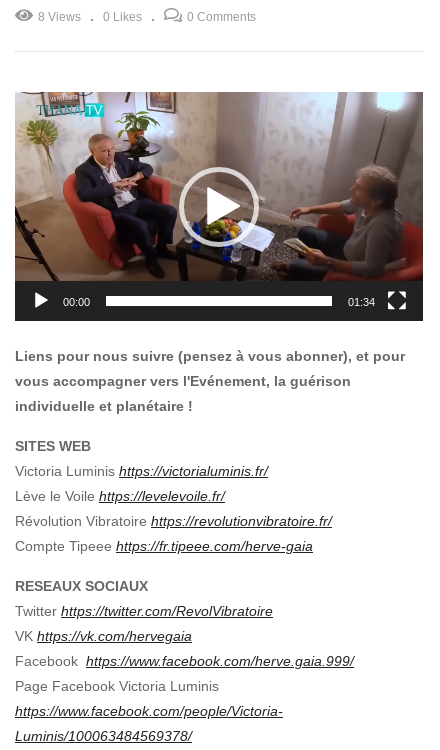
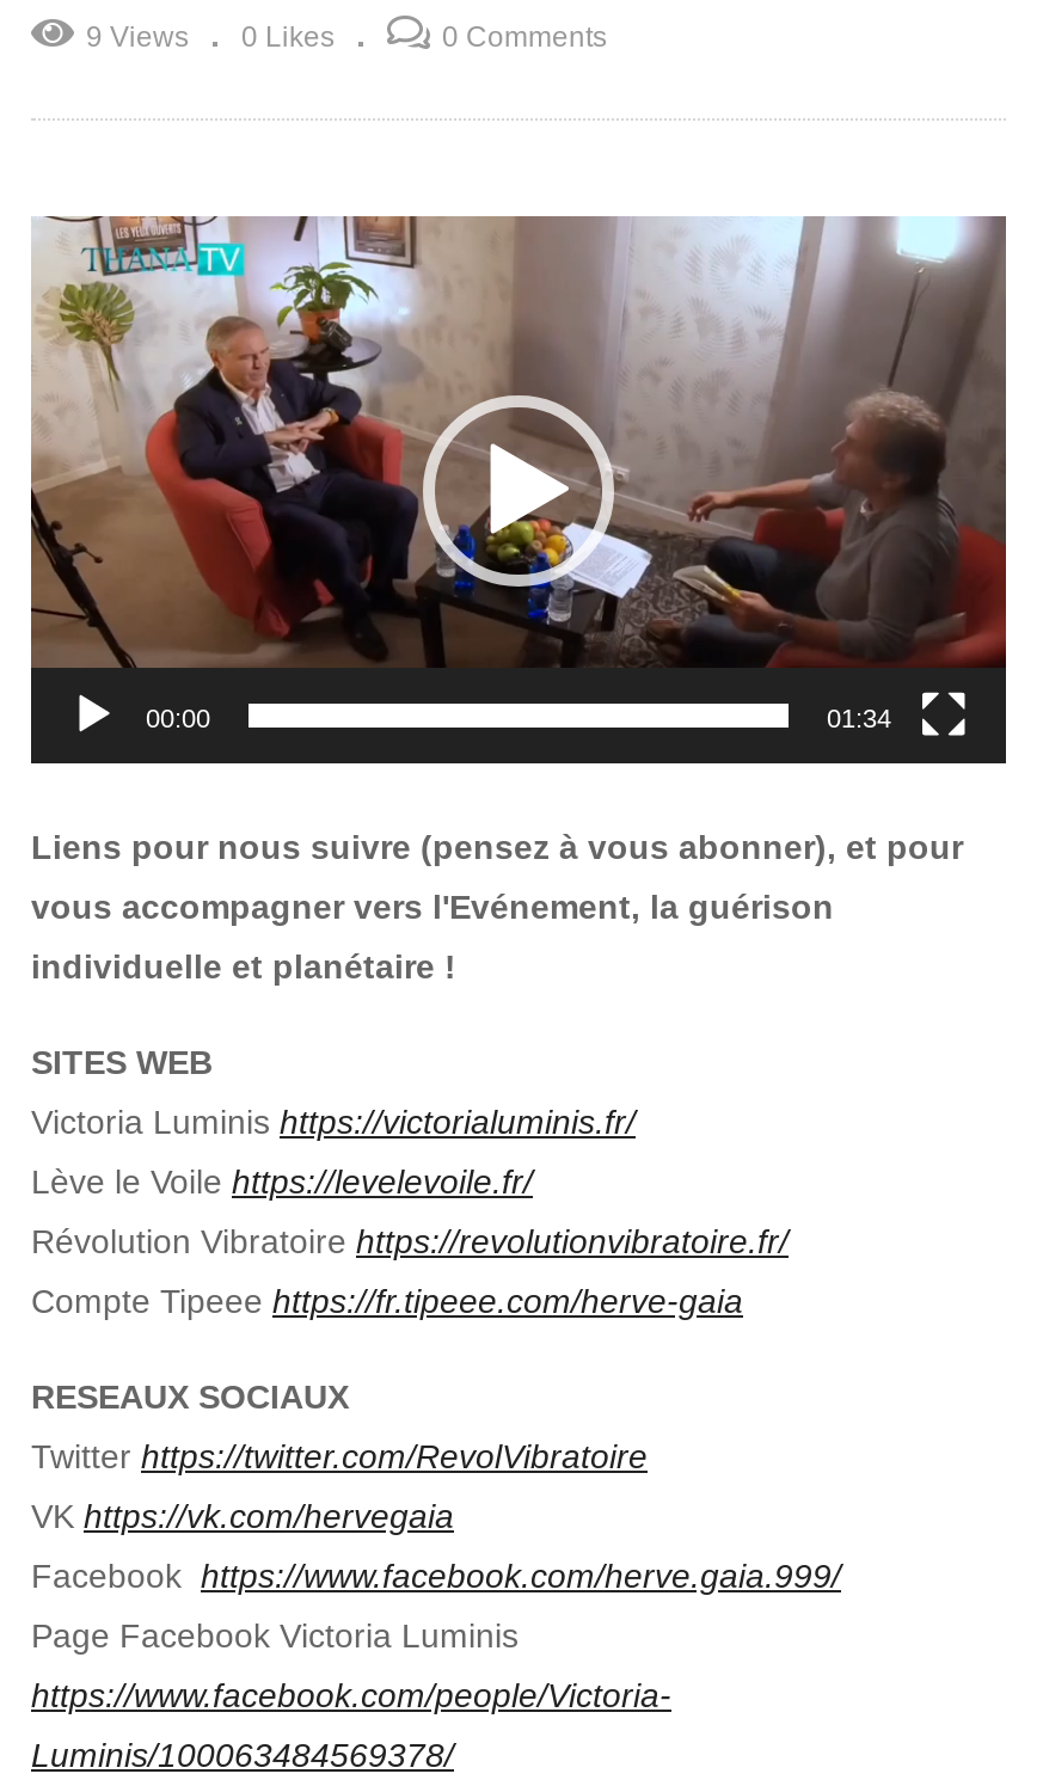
- 8 Views 0 Likes
+ 9 Views 0 Likes
